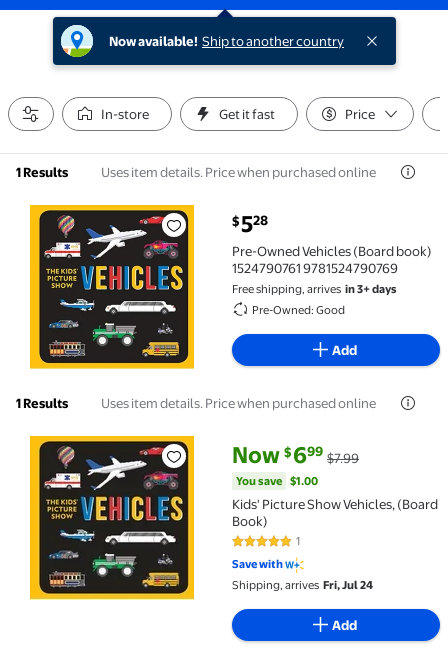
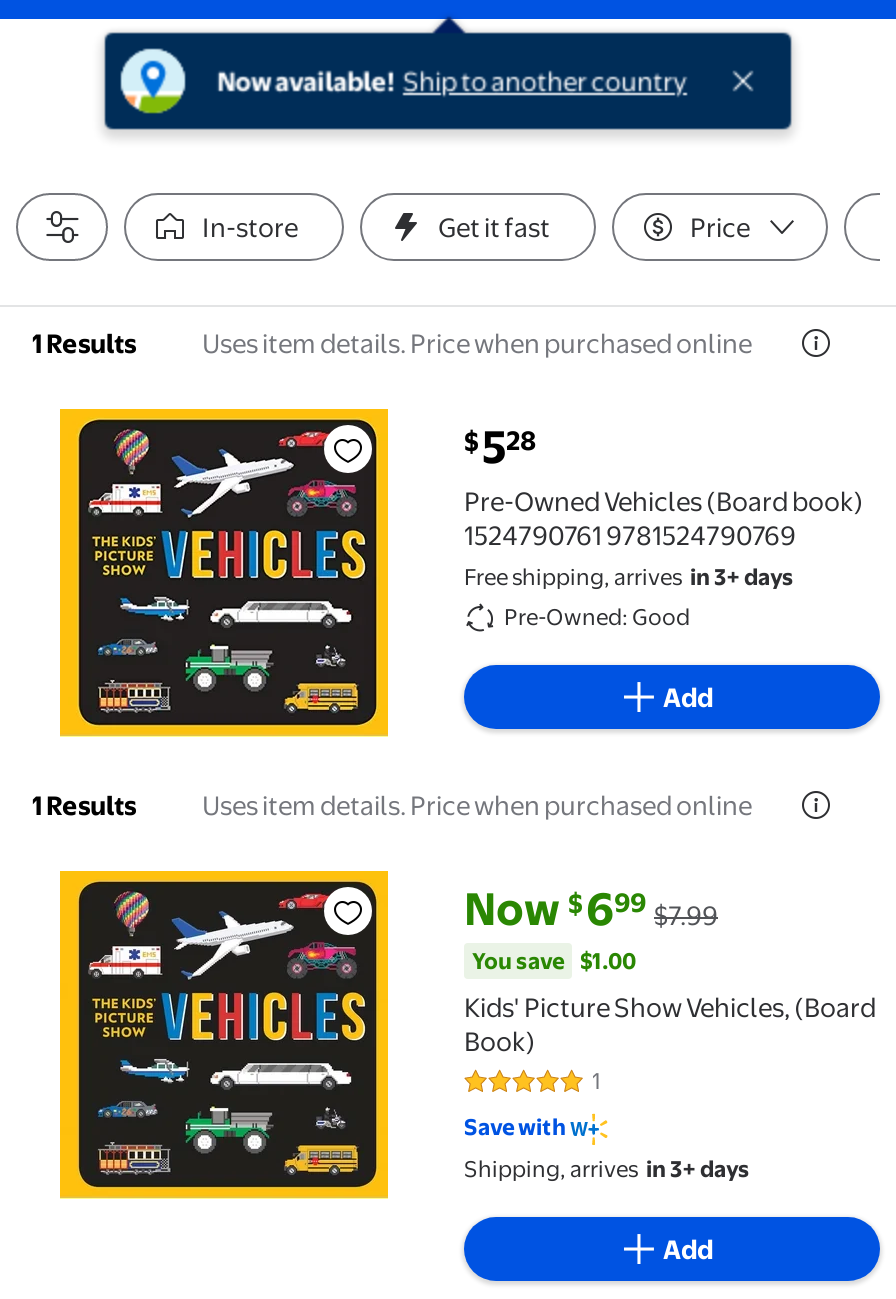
- Shipping, arrives Fri, Jul 24
+ Shipping, arrives in 3+ days
